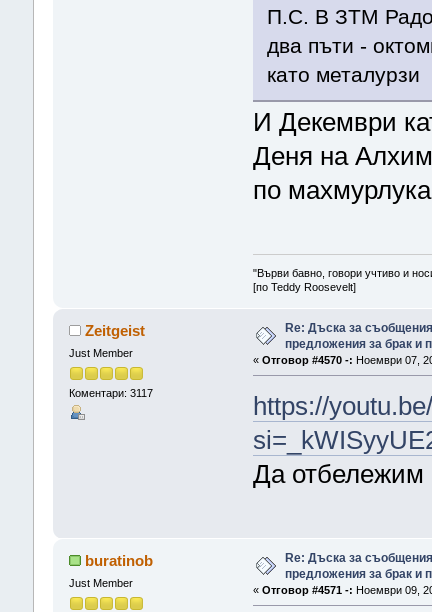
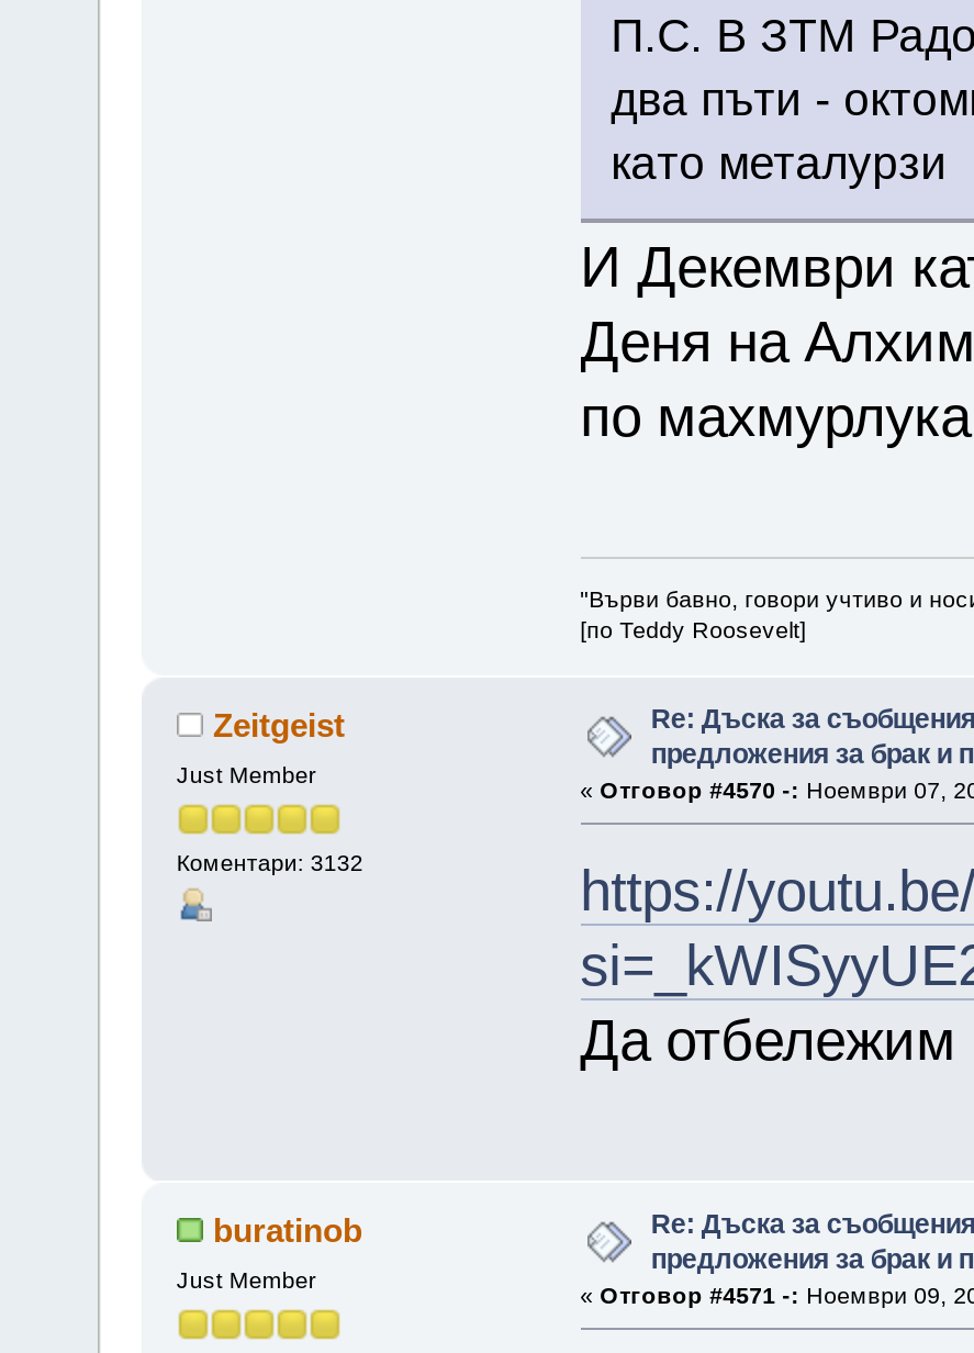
- Коментари: 3117
+ Коментари: 3132
